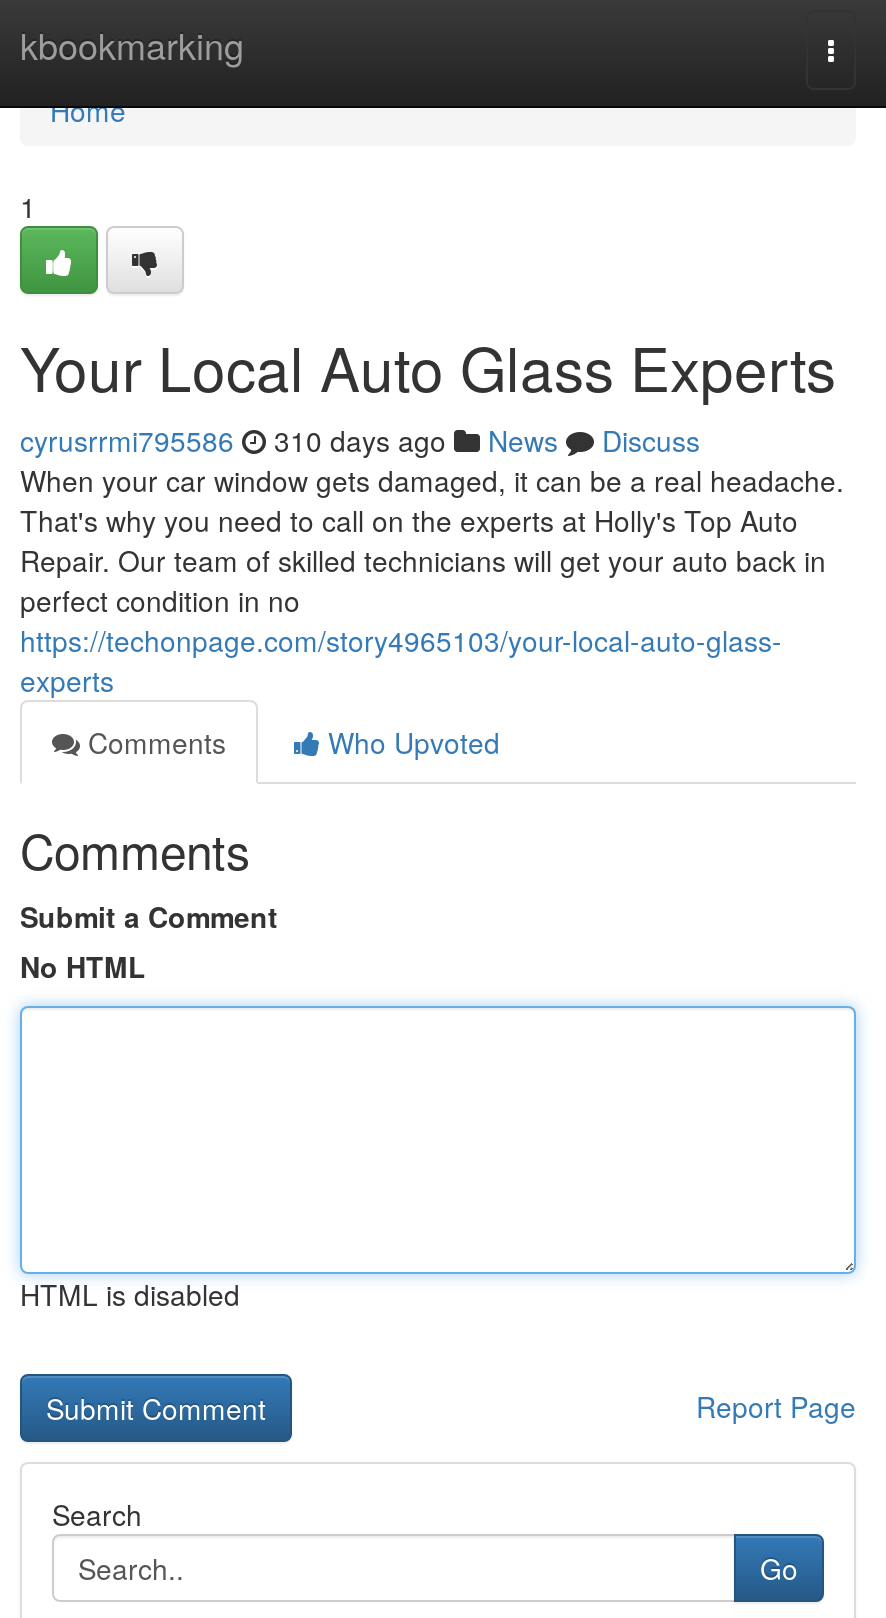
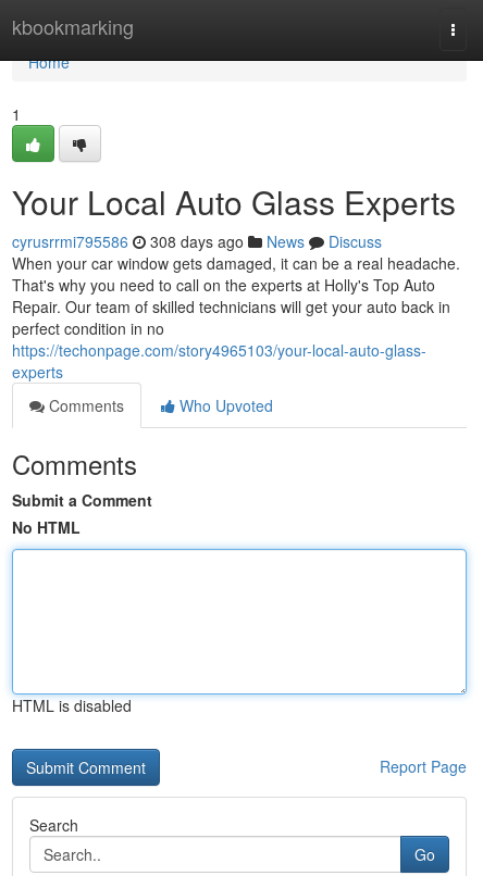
- cyrusrrmi795586 310 days ago News Discuss
+ cyrusrrmi795586 308 days ago News Discuss
